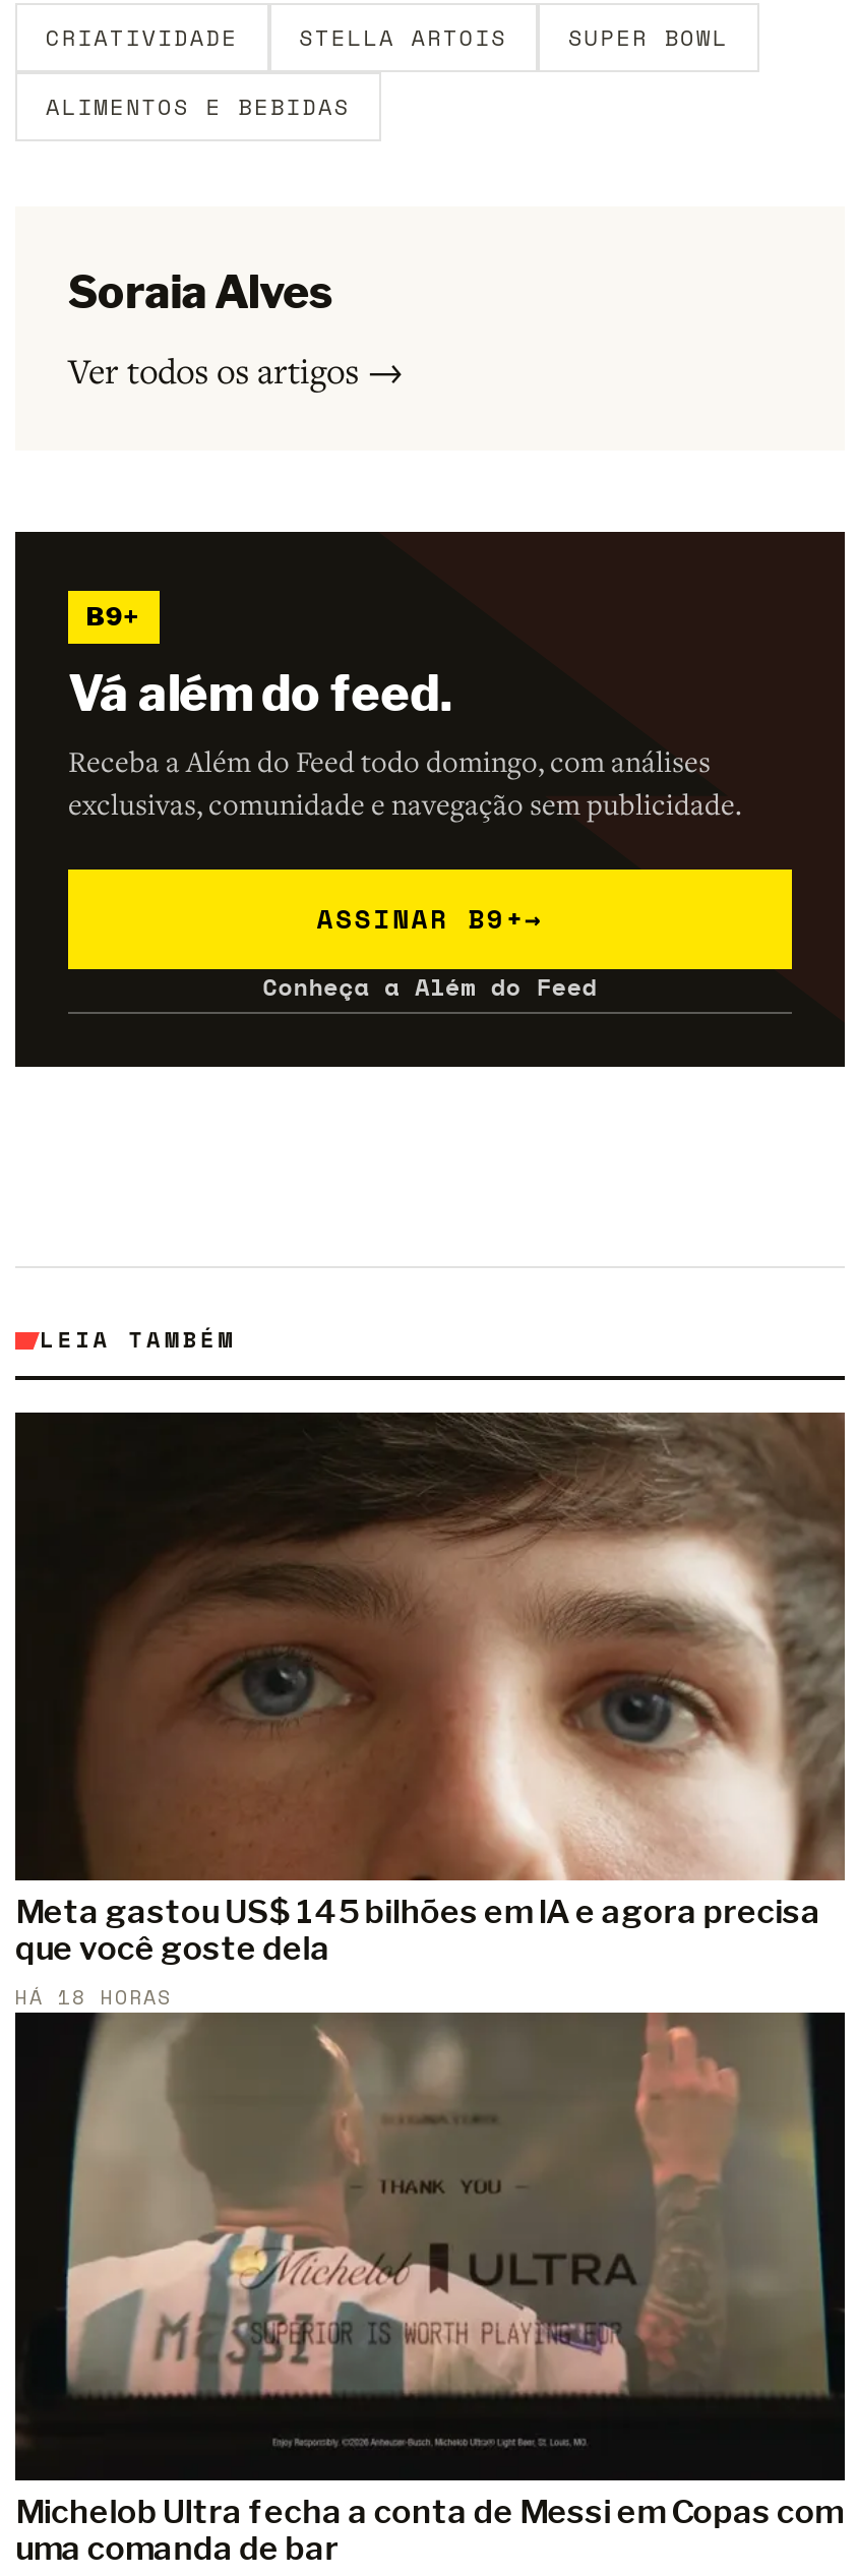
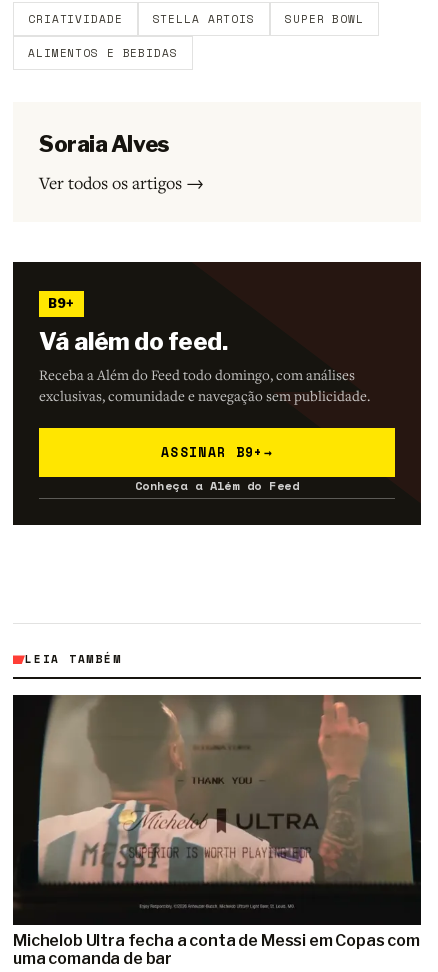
- [image]
- Meta gastou US$ 145 bilhões em IA e agora precisa
- que você goste dela
- HÁ 18 HORAS
